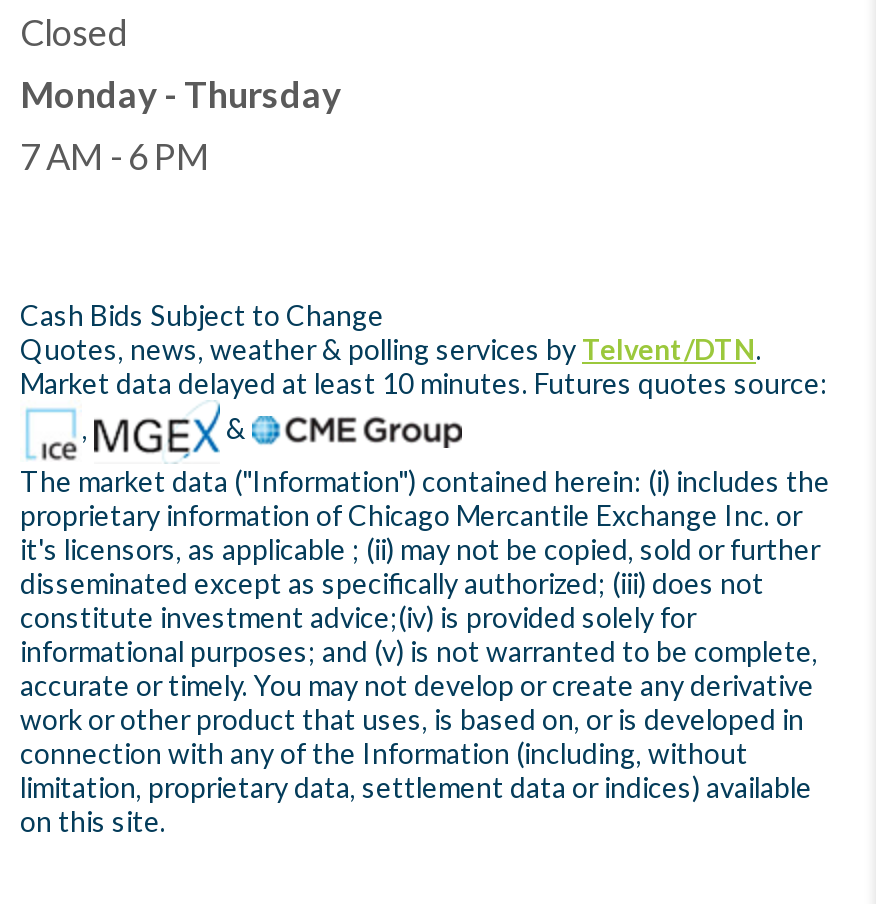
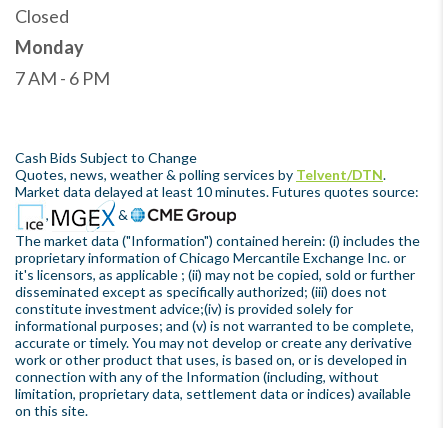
- Monday - Thursday
+ Monday
